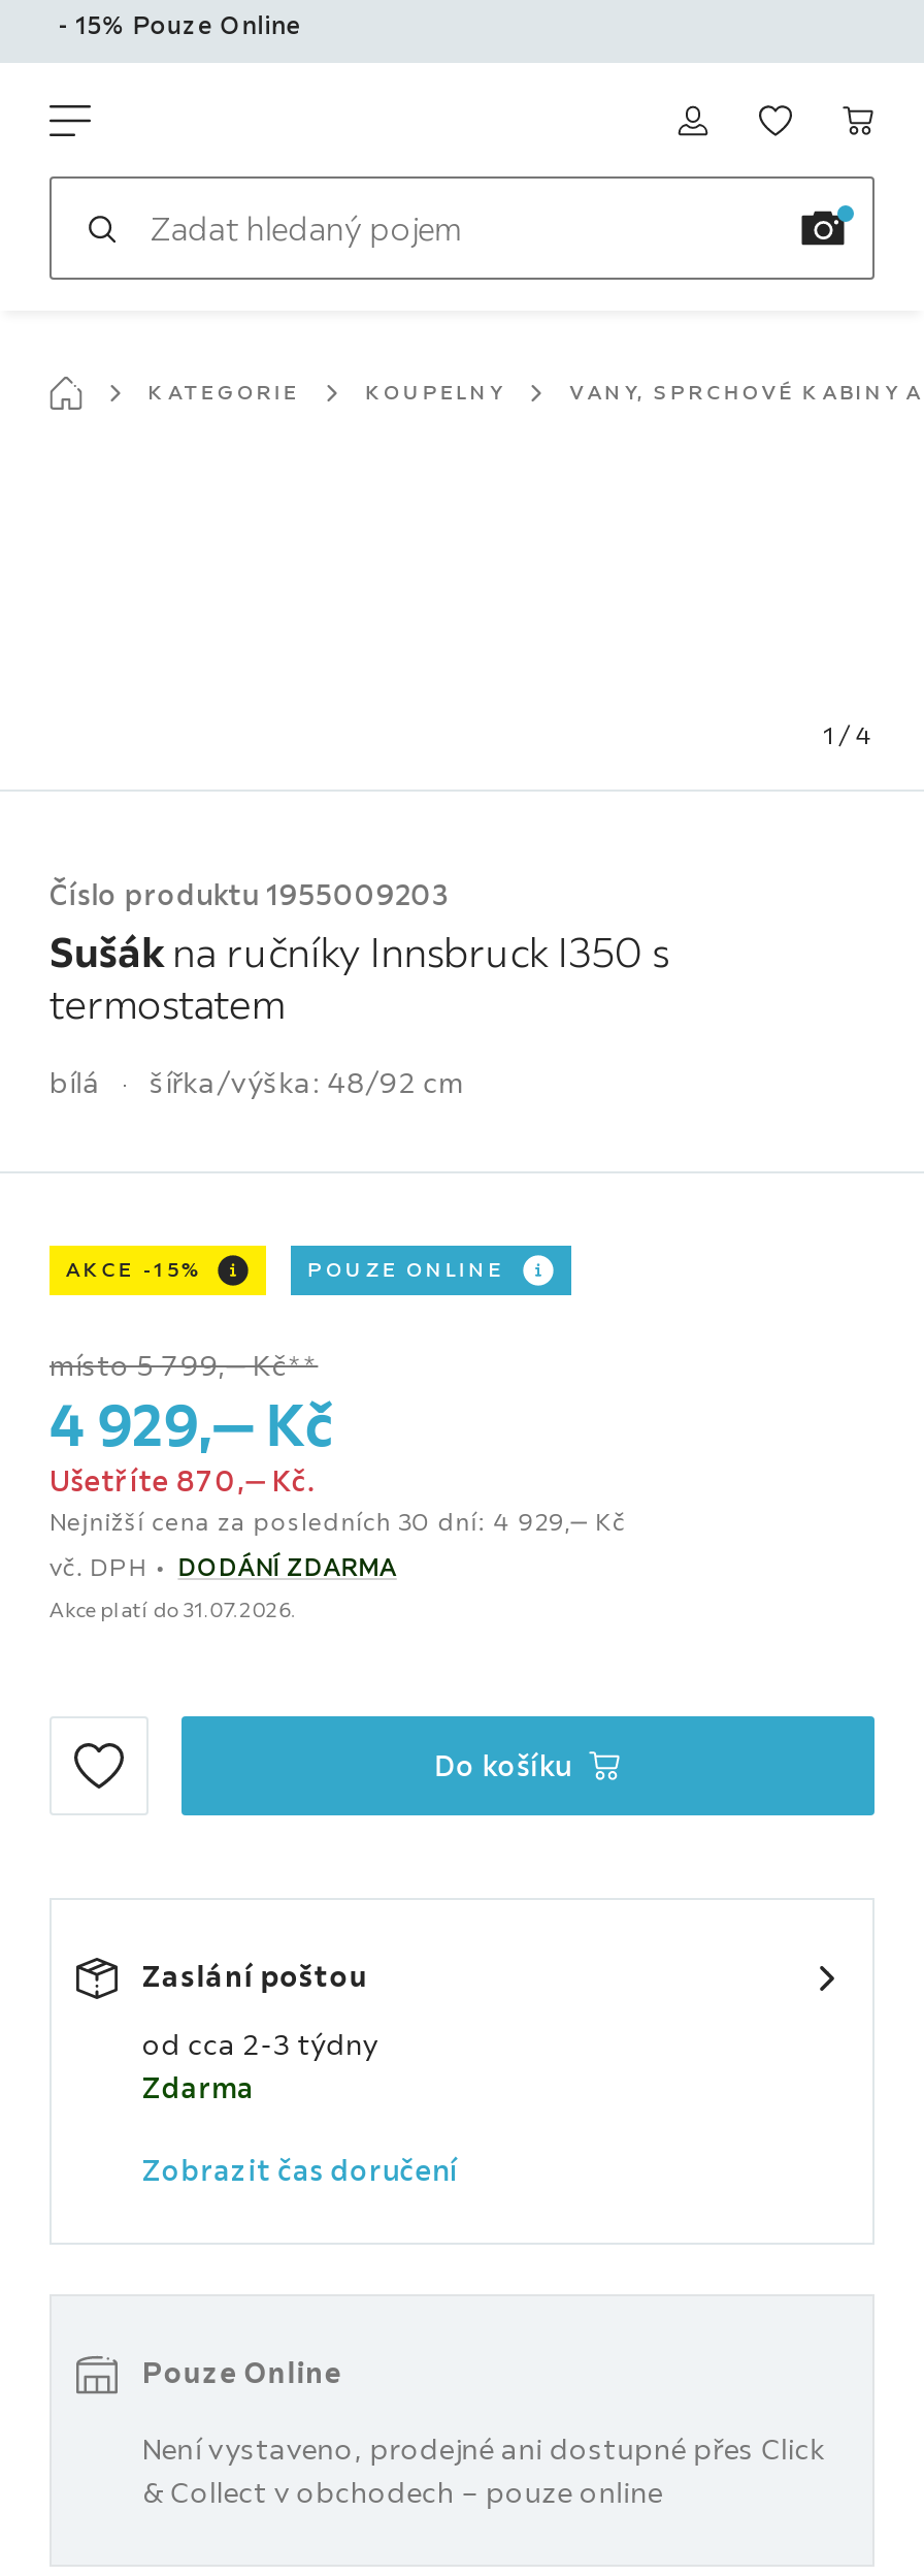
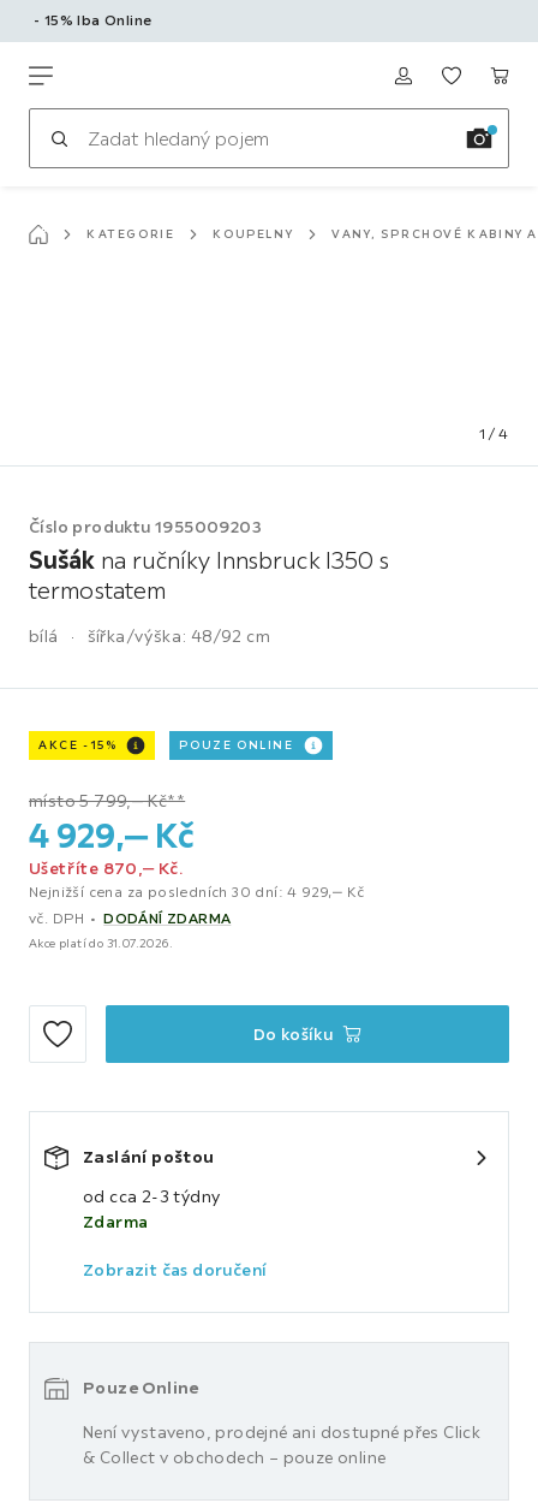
- - 15% Pouze Online
+ - 15% Iba Online
